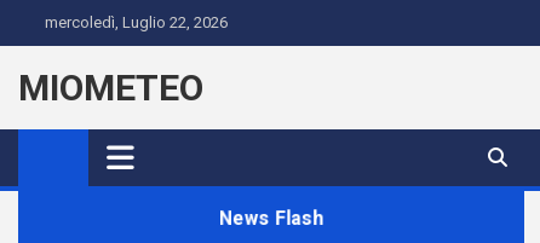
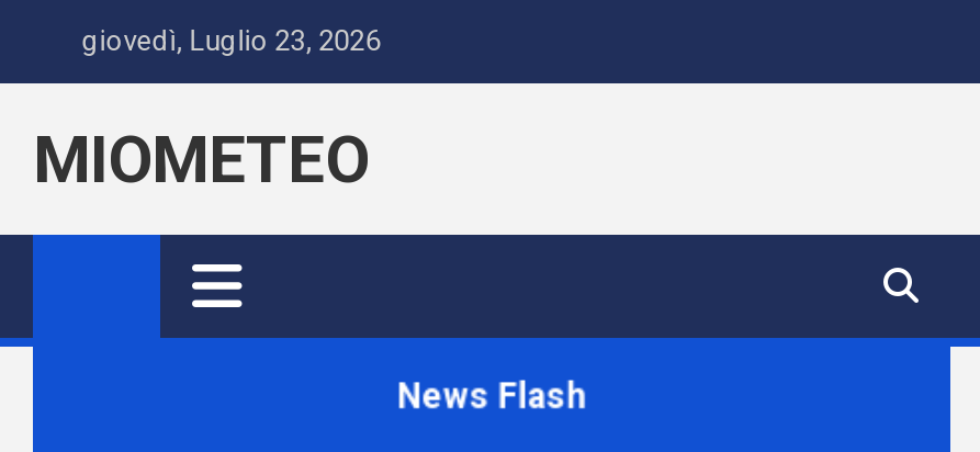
- mercoledì, Luglio 22, 2026
+ giovedì, Luglio 23, 2026
